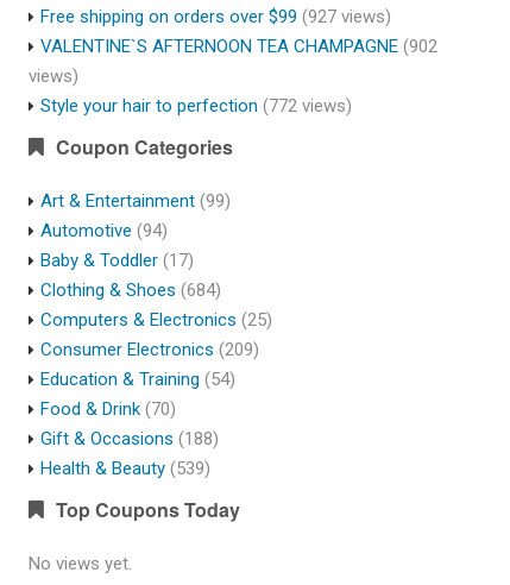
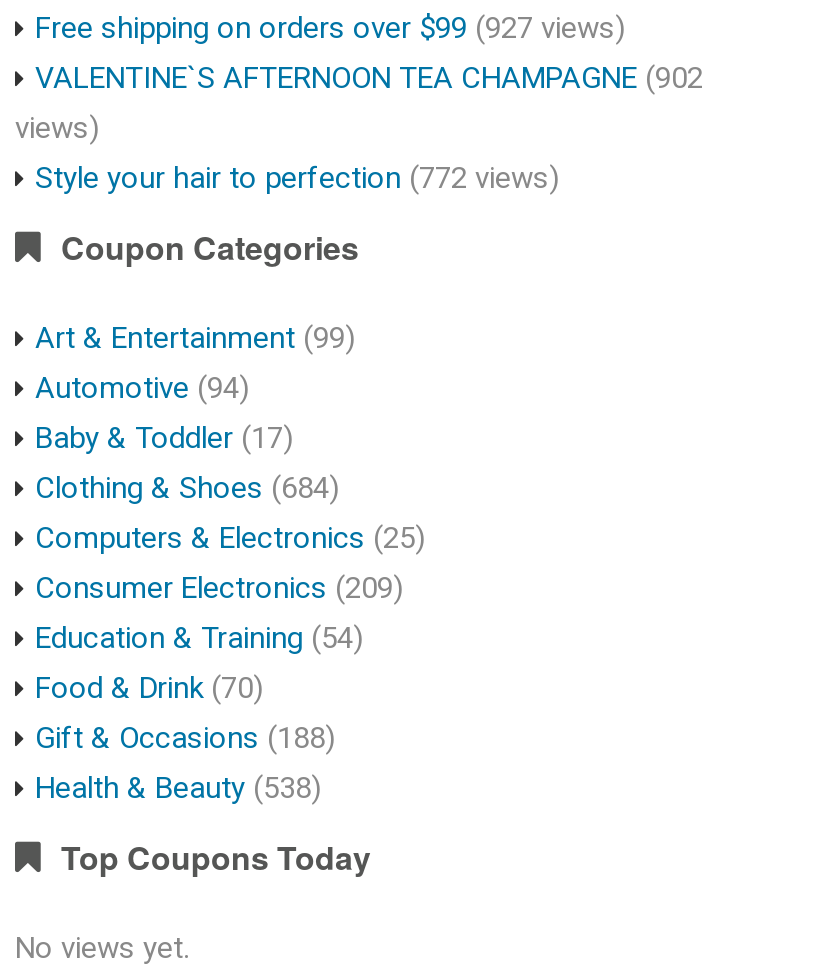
- Health & Beauty (539)
+ Health & Beauty (538)
